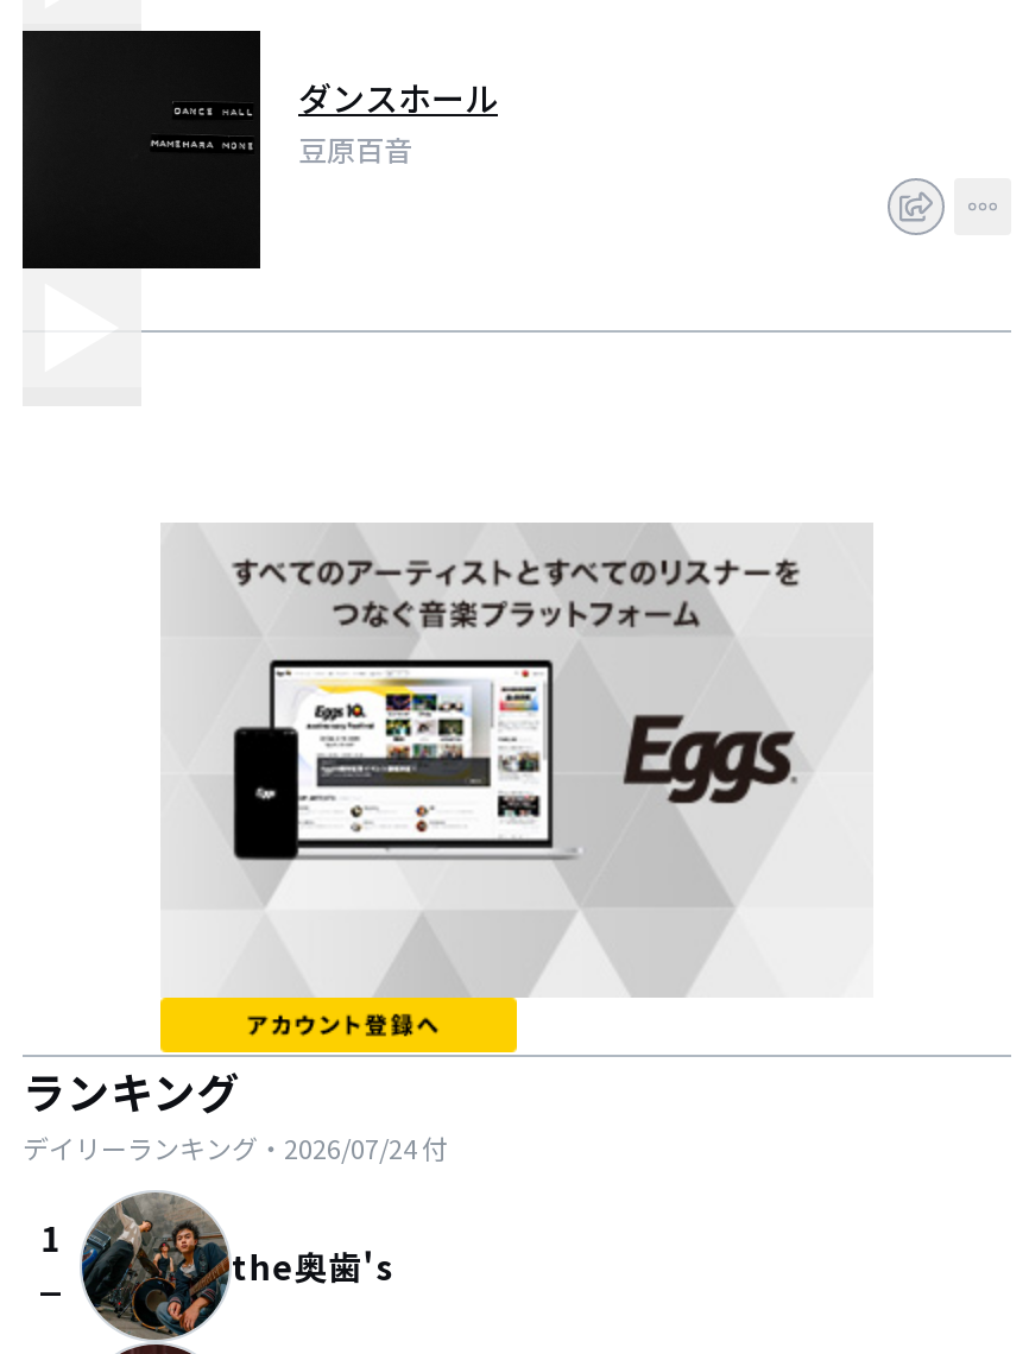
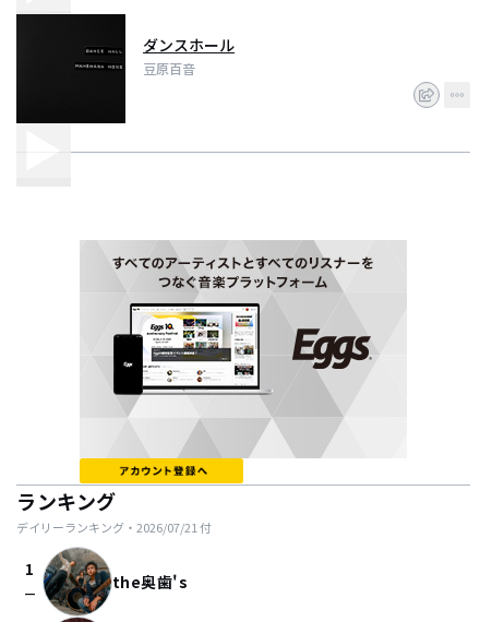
- デイリーランキング・2026/07/24付
+ デイリーランキング・2026/07/21付
